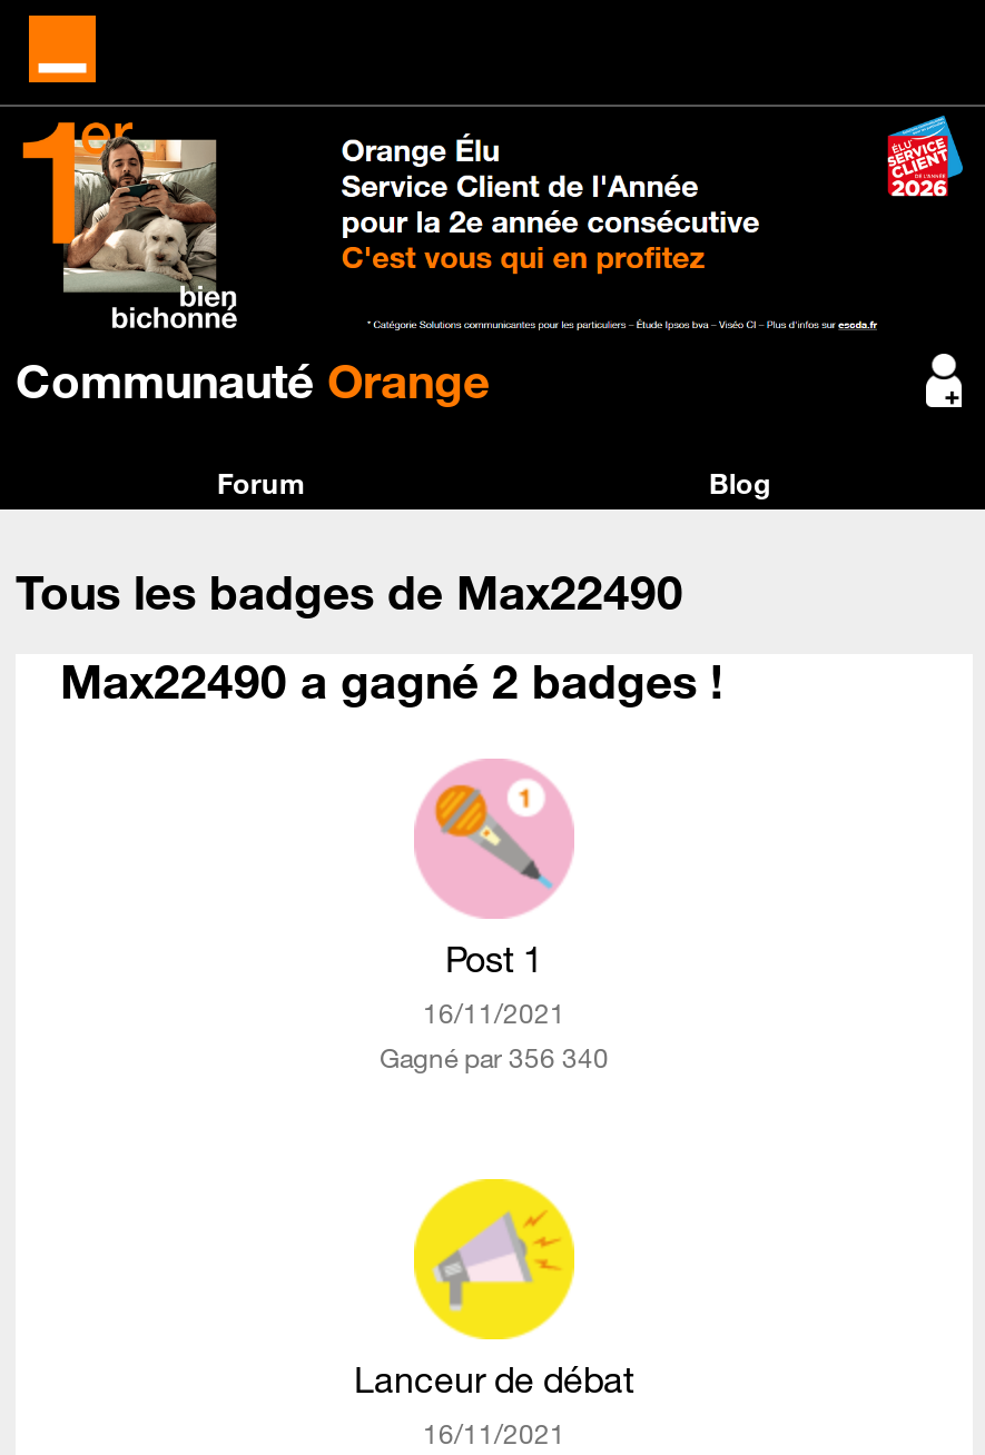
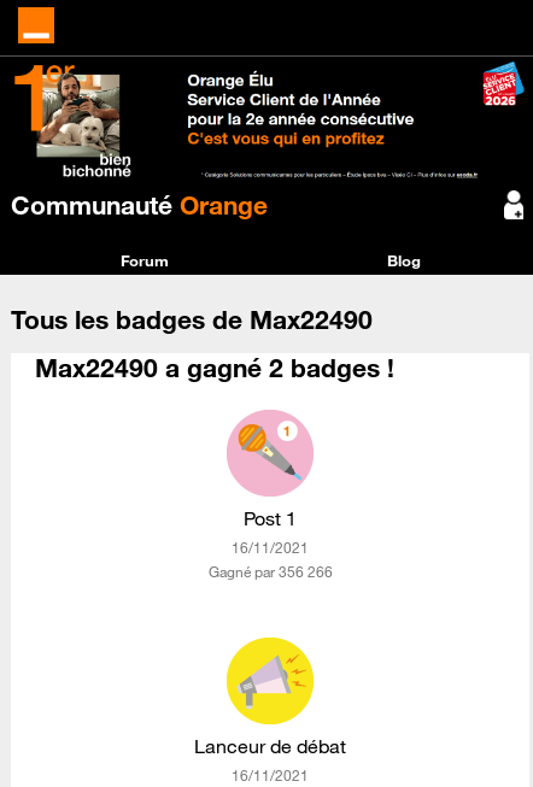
- Gagné par 356 340
+ Gagné par 356 266
